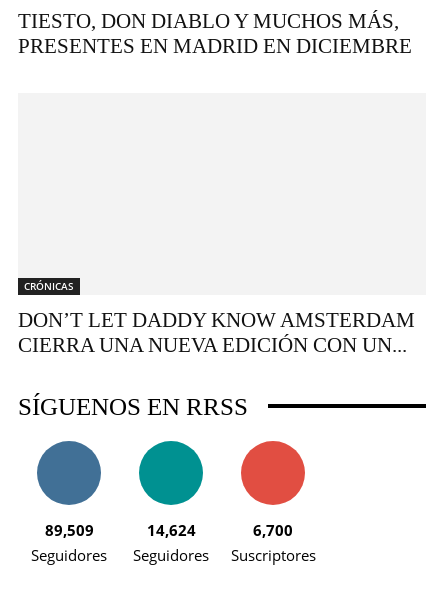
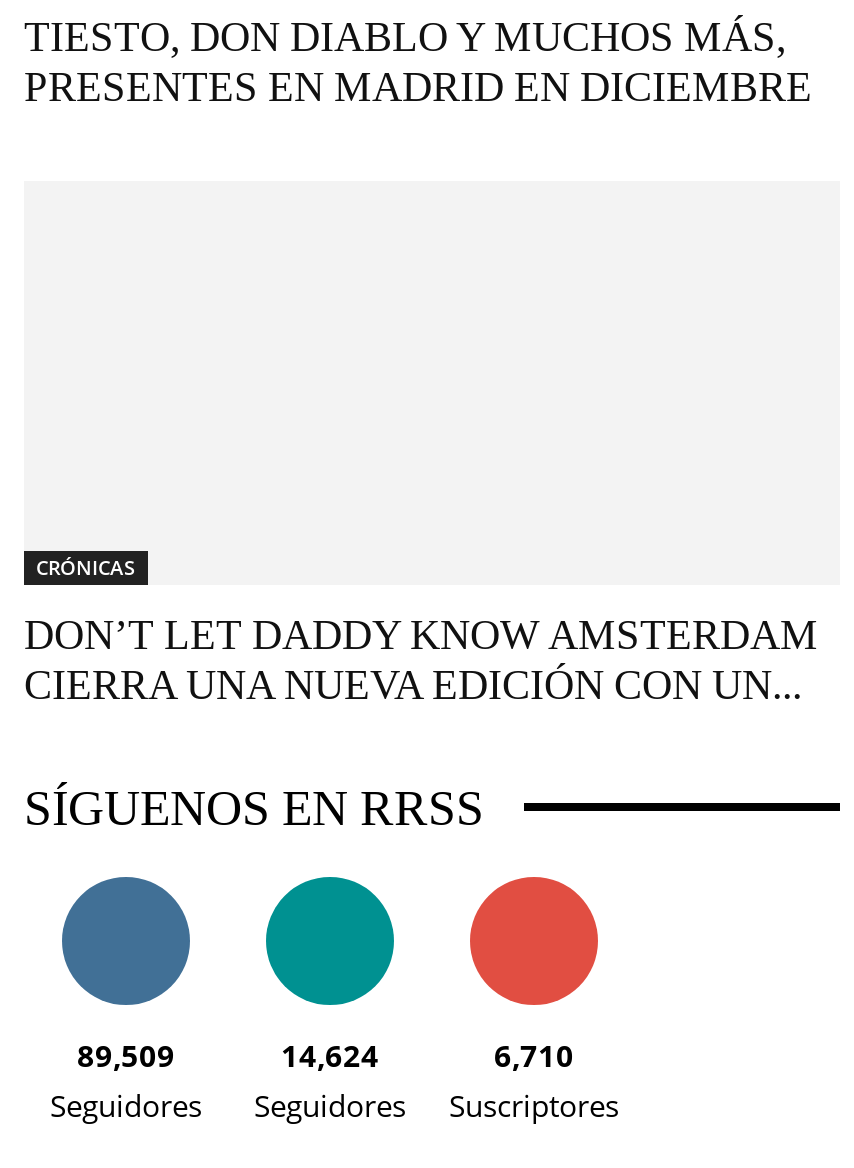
- 6,700
+ 6,710
